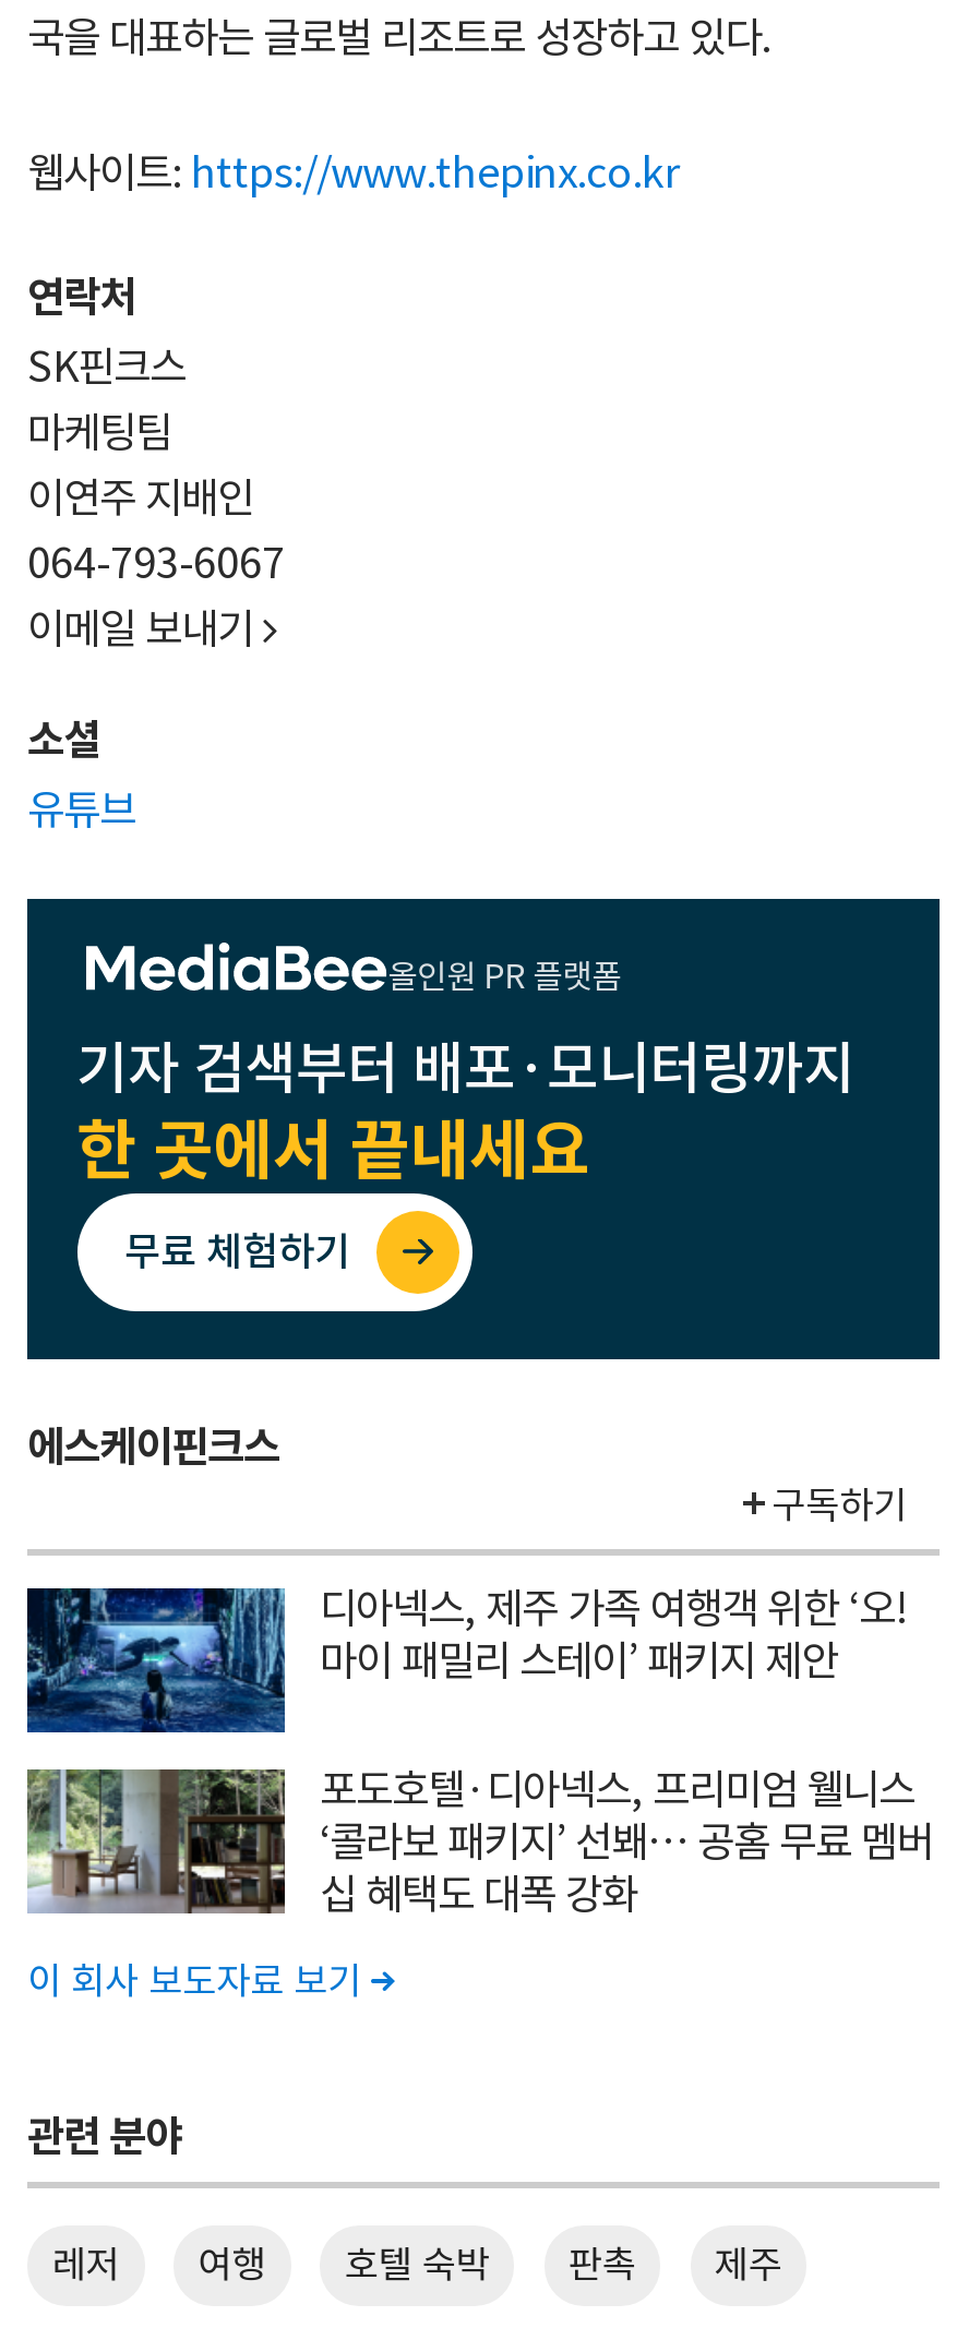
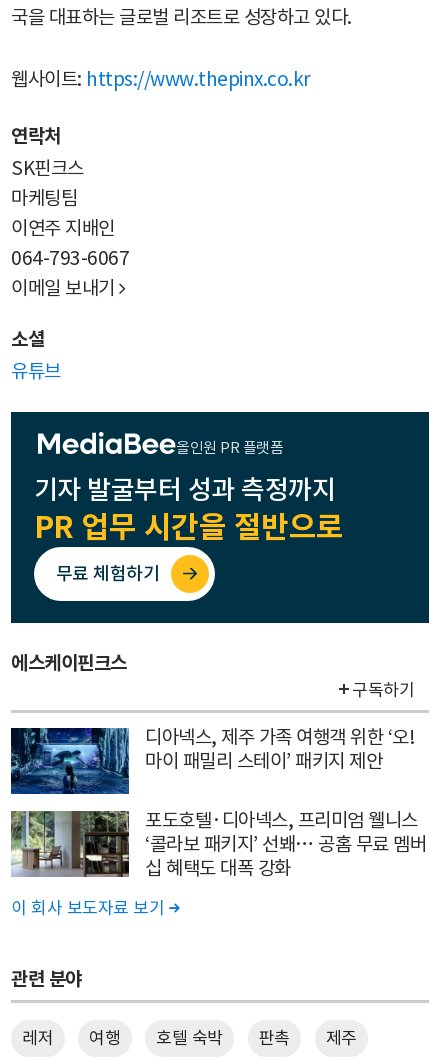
- 기자 검색부터 배포·모니터링까지
- 한 곳에서 끝내세요
+ 기자 발굴부터 성과 측정까지
+ PR 업무 시간을 절반으로
